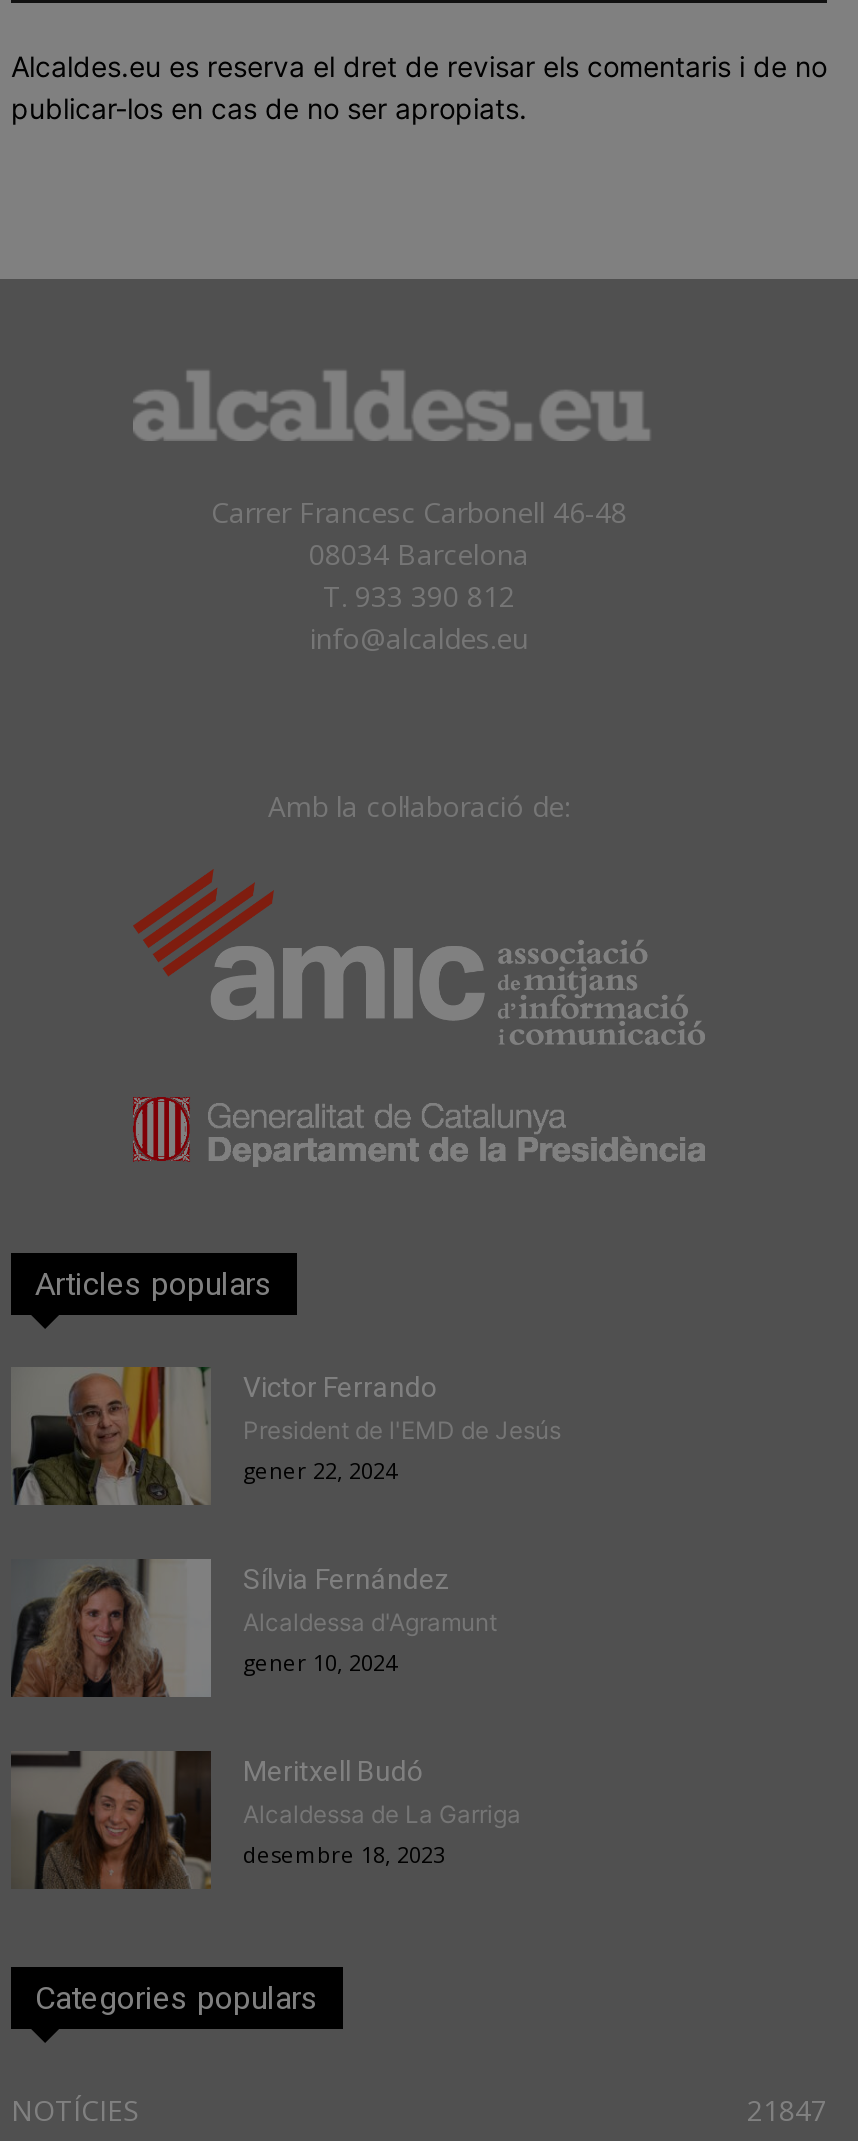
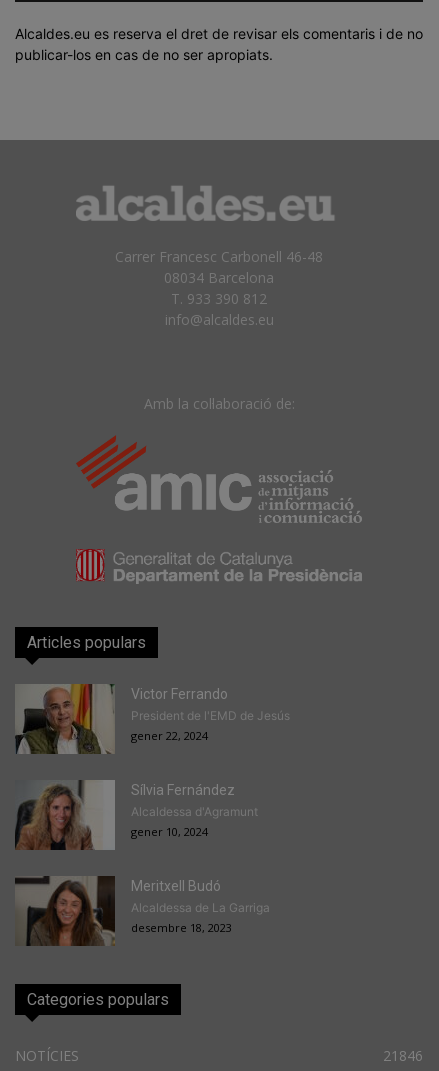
- 21847
+ 21846
